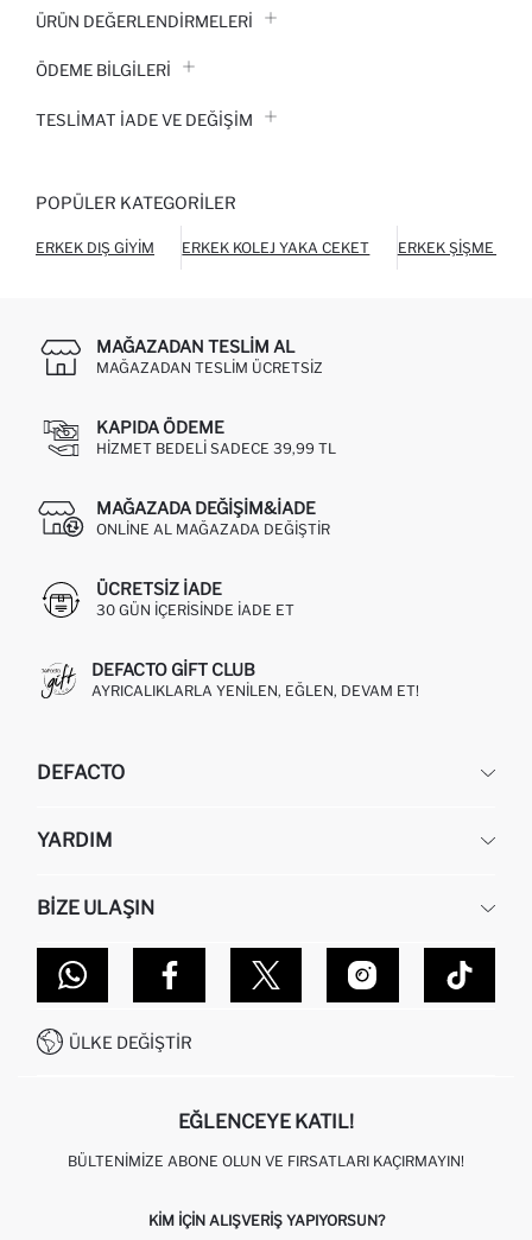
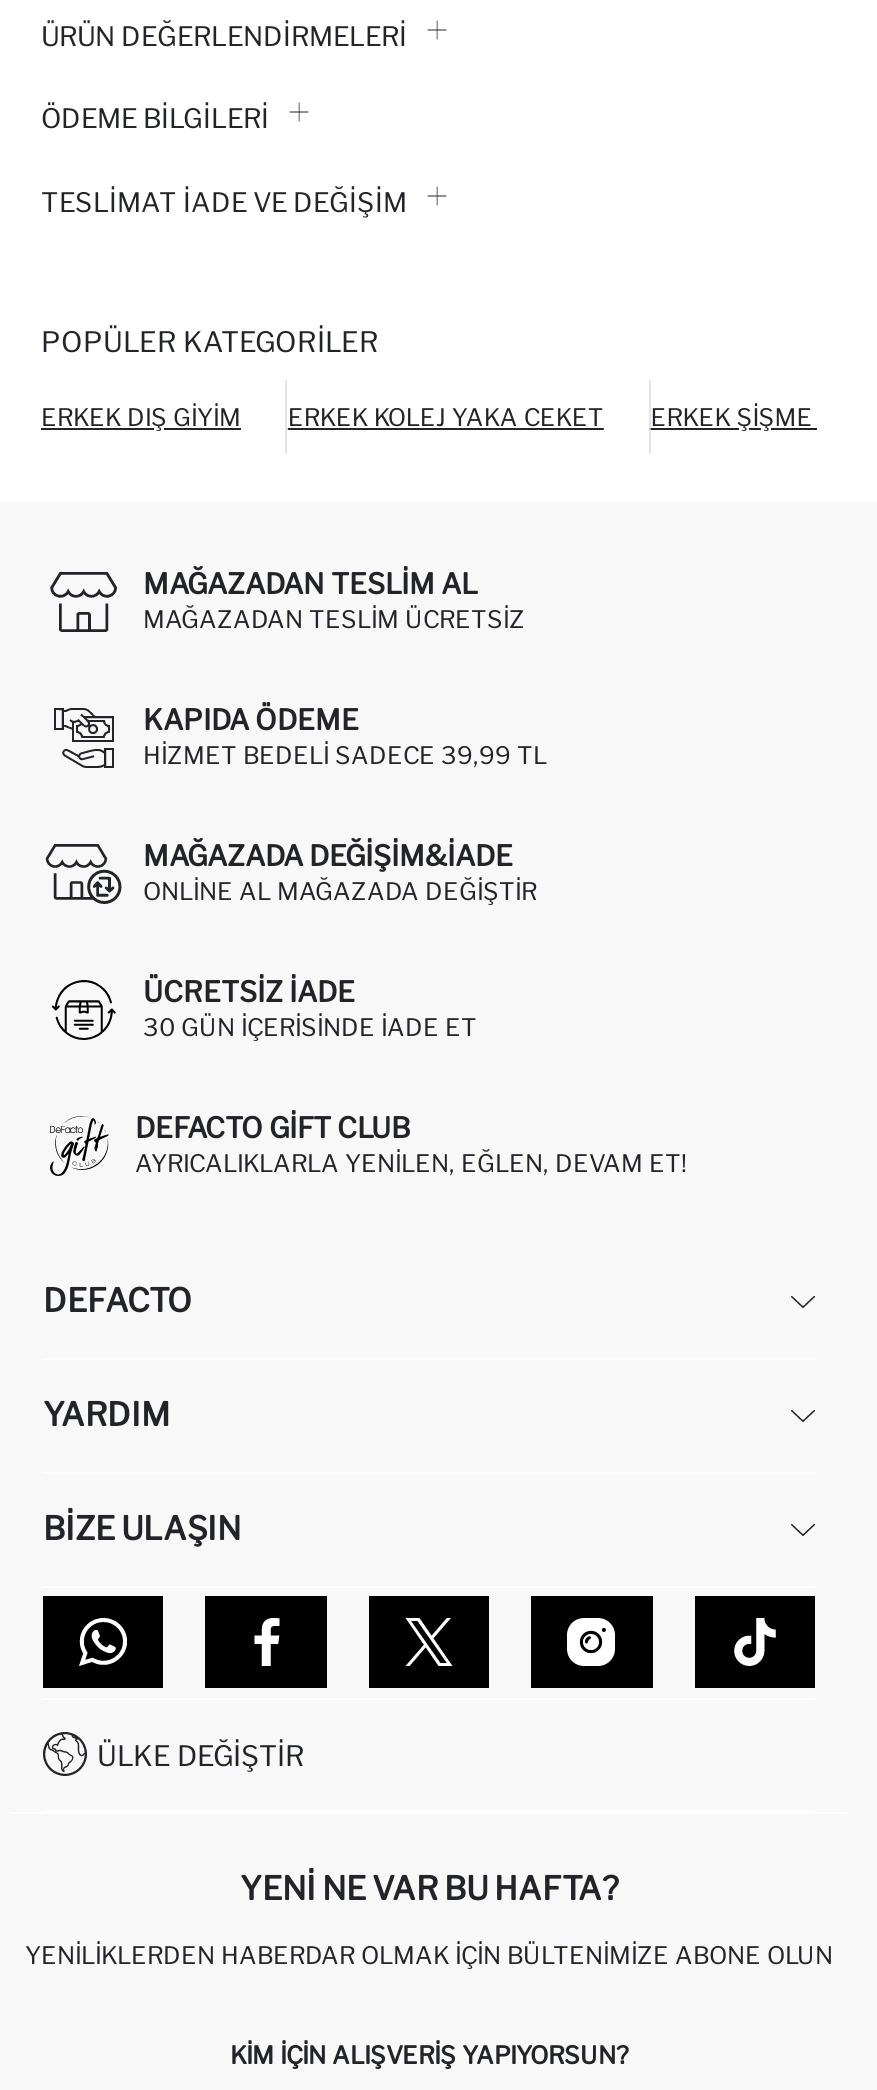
- EĞLENCEYE KATIL!
+ YENI NE VAR BU HAFTA?

- BÜLTENIMIZE ABONE OLUN VE FIRSATLARI KAÇIRMAYIN!
+ YENILIKLERDEN HABERDAR OLMAK İÇIN BÜLTENIMIZE ABONE OLUN
